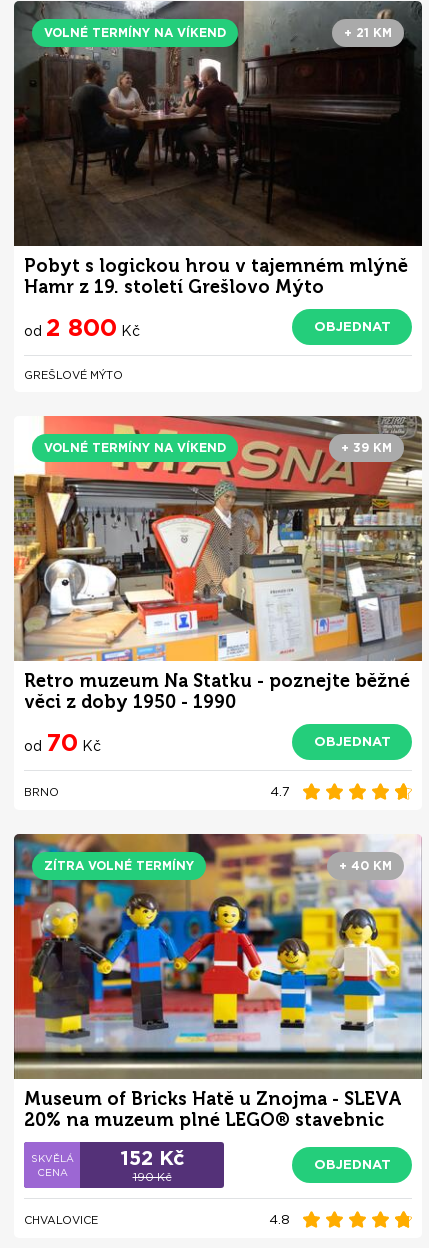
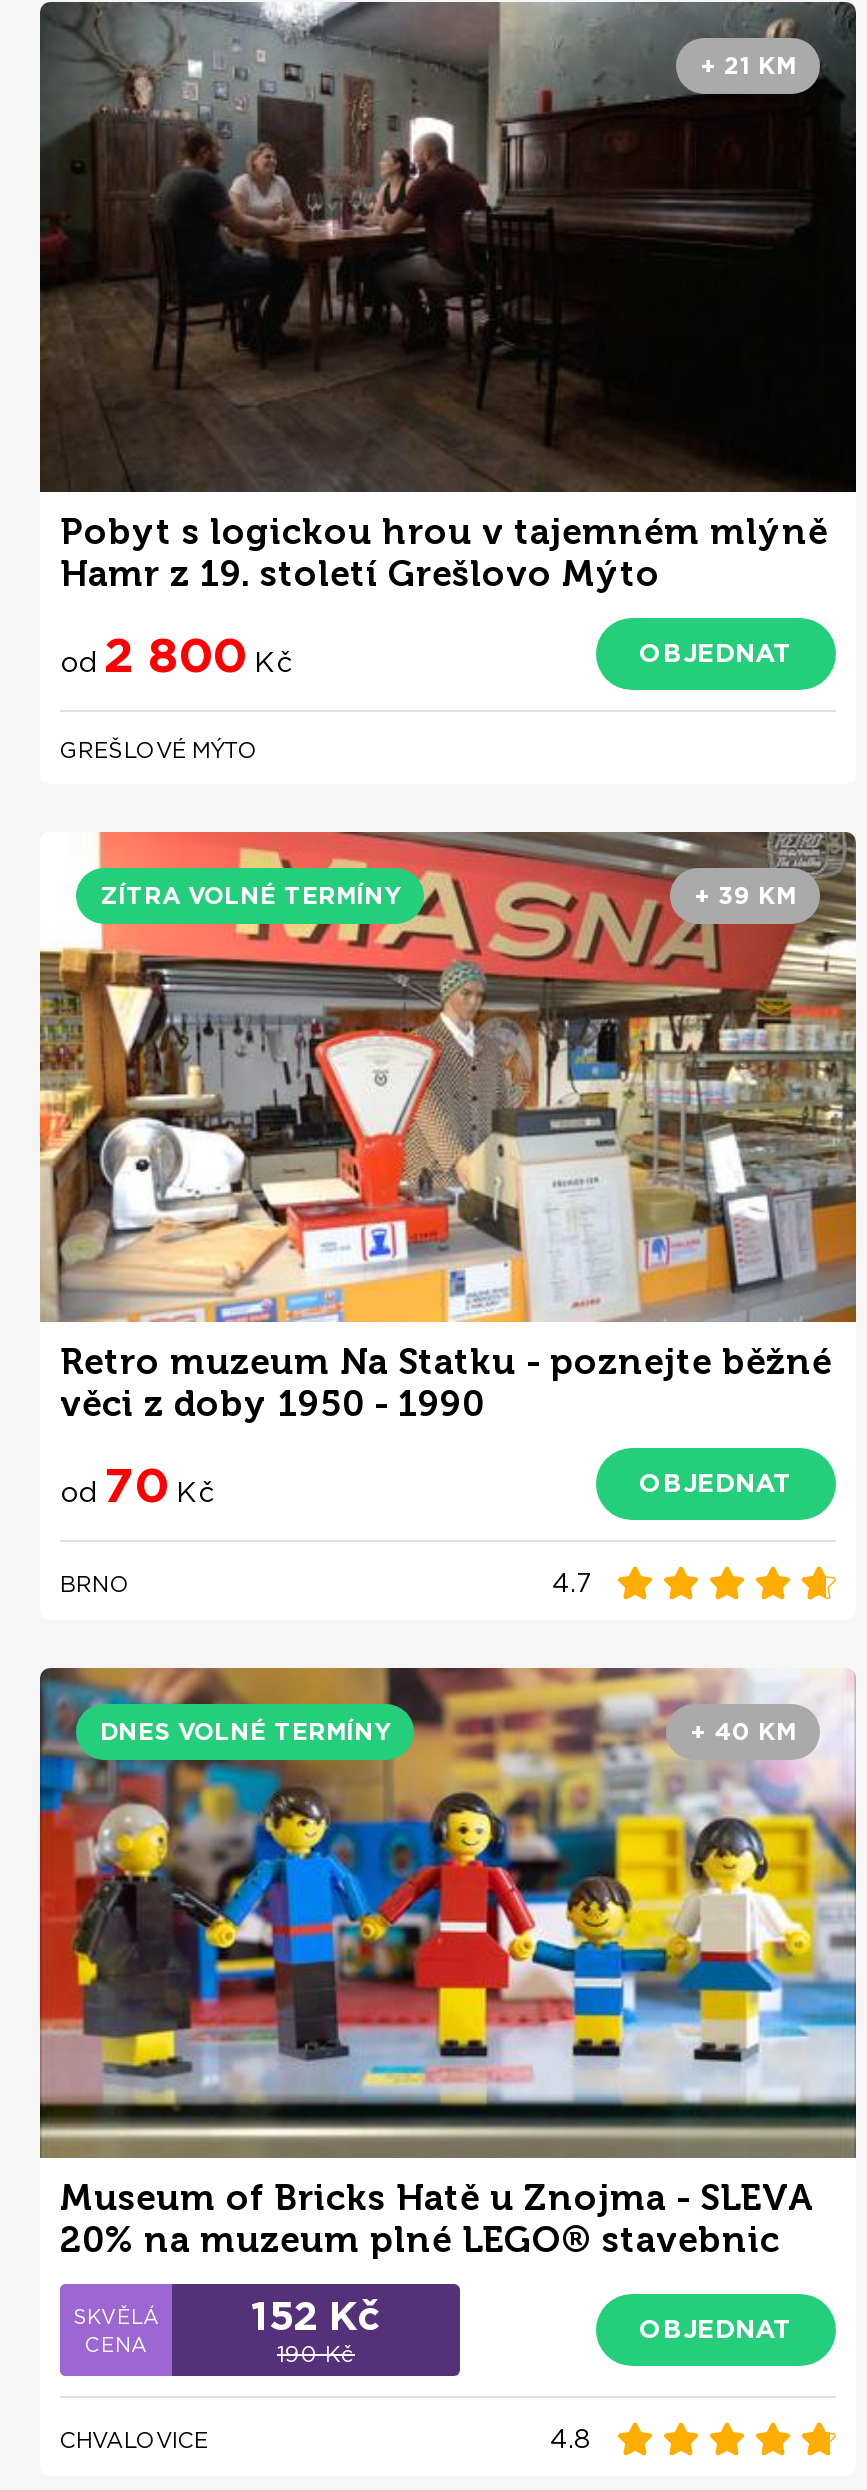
- VOLNÉ TERMÍNY NA VÍKEND

- VOLNÉ TERMÍNY NA VÍKEND

moved up: ZÍTRA VOLNÉ TERMÍNY

+ DNES VOLNÉ TERMÍNY
